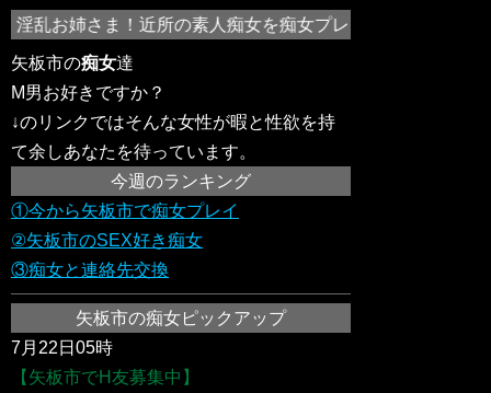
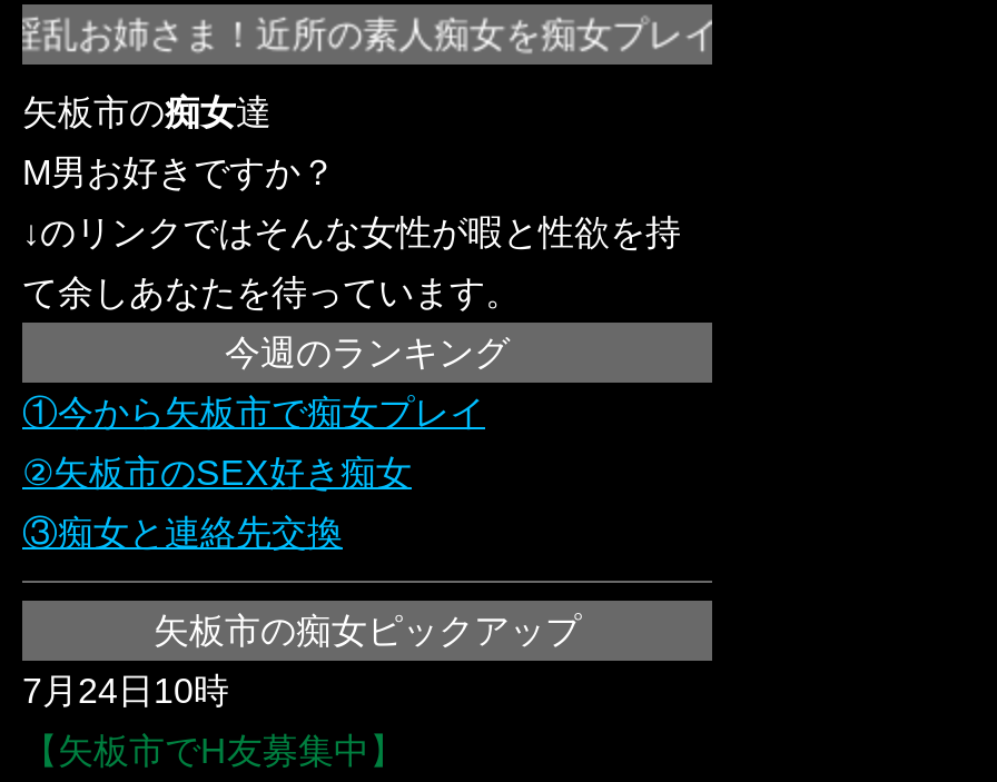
- 7月22日05時
+ 7月24日10時
